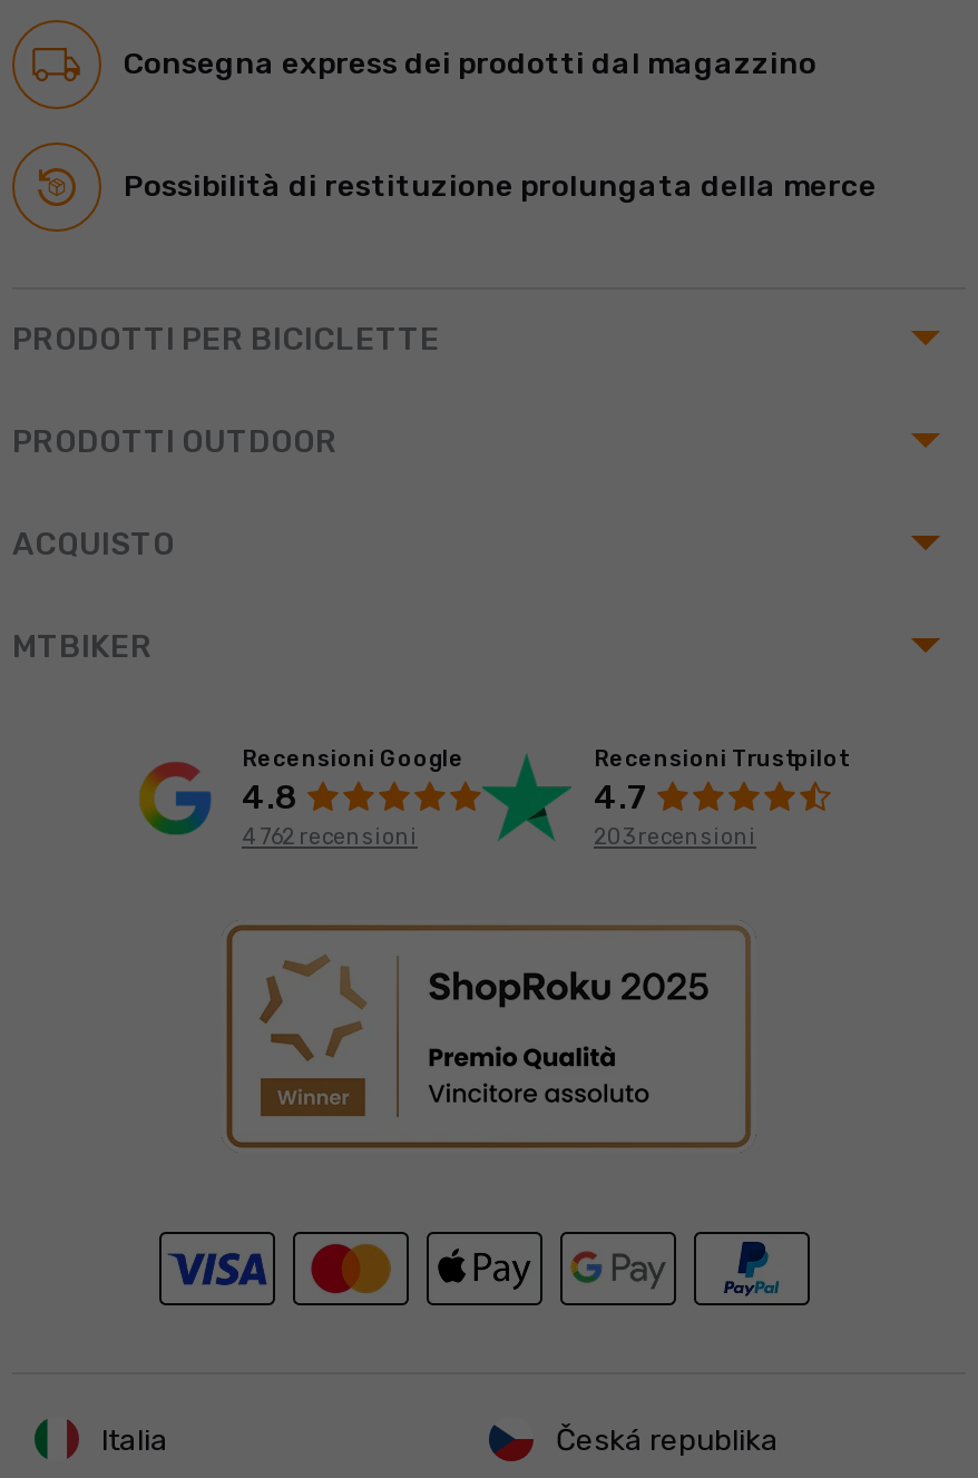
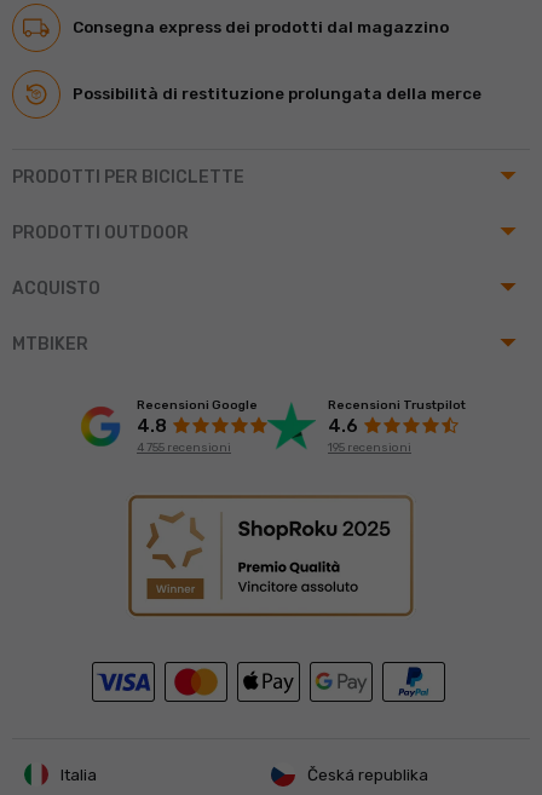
- 4.7
+ 4.6

- 4 762 recensioni
+ 4 755 recensioni

- 203 recensioni
+ 195 recensioni
